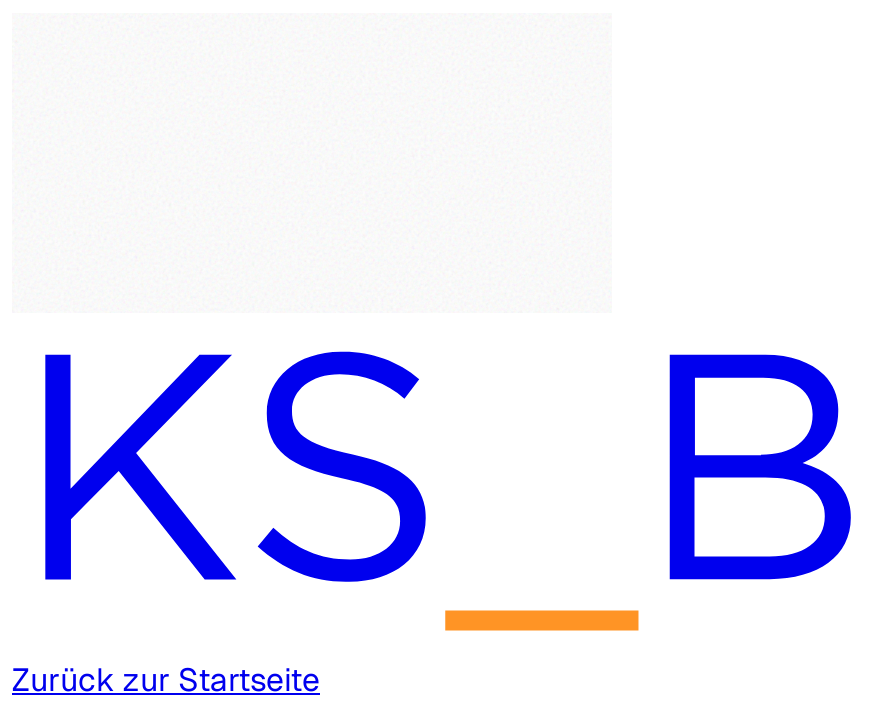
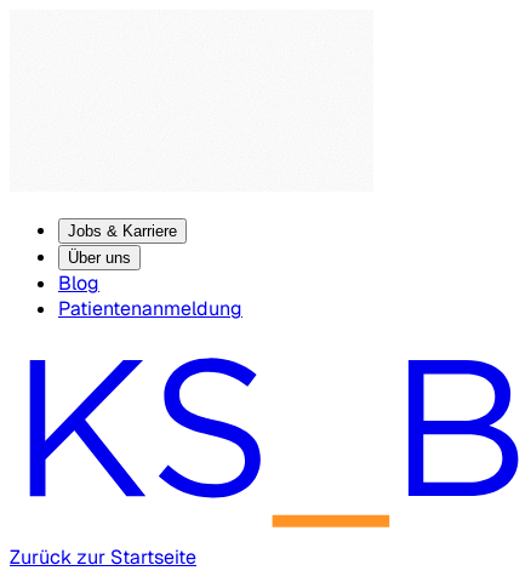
+ Jobs & Karriere
+ Über uns
+ Blog
+ Patientenanmeldung
